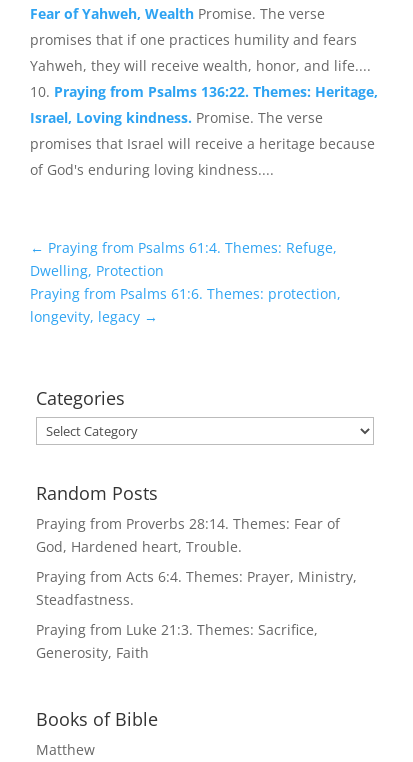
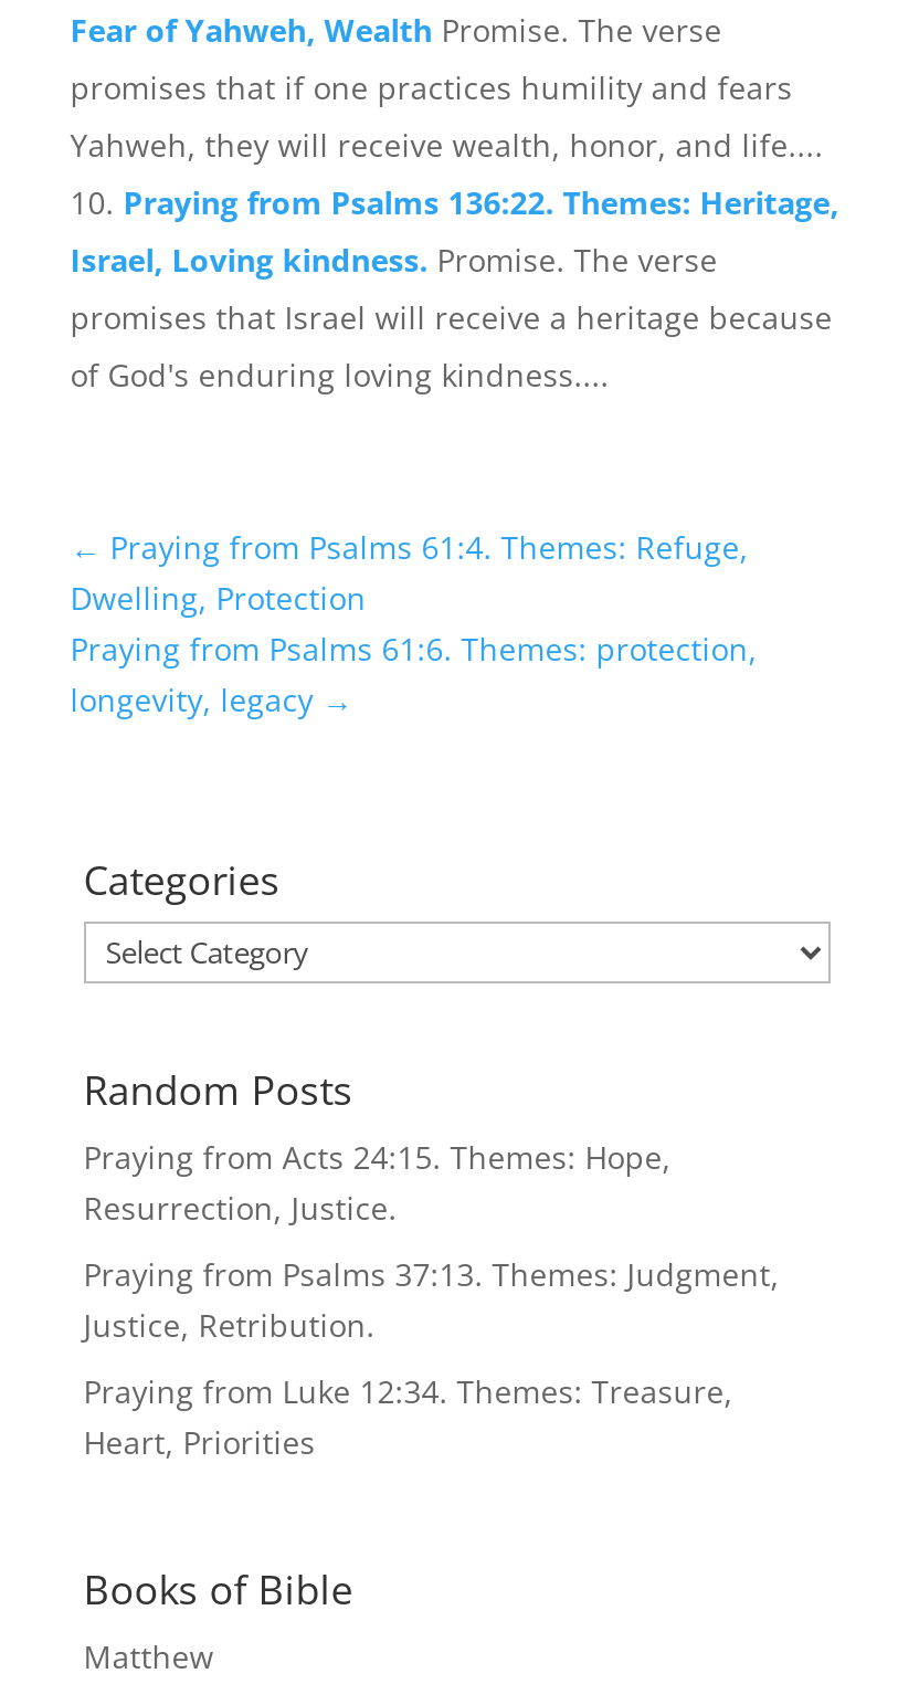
- Praying from Proverbs 28:14. Themes: Fear of
- God, Hardened heart, Trouble.
+ Praying from Acts 24:15. Themes: Hope,
+ Resurrection, Justice.

- Praying from Acts 6:4. Themes: Prayer, Ministry,
- Steadfastness.
+ Praying from Psalms 37:13. Themes: Judgment,
+ Justice, Retribution.

- Praying from Luke 21:3. Themes: Sacrifice,
- Generosity, Faith
+ Praying from Luke 12:34. Themes: Treasure,
+ Heart, Priorities
